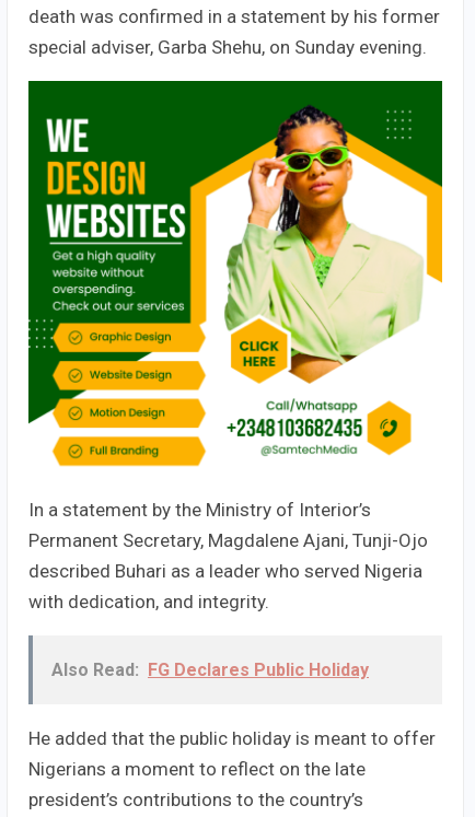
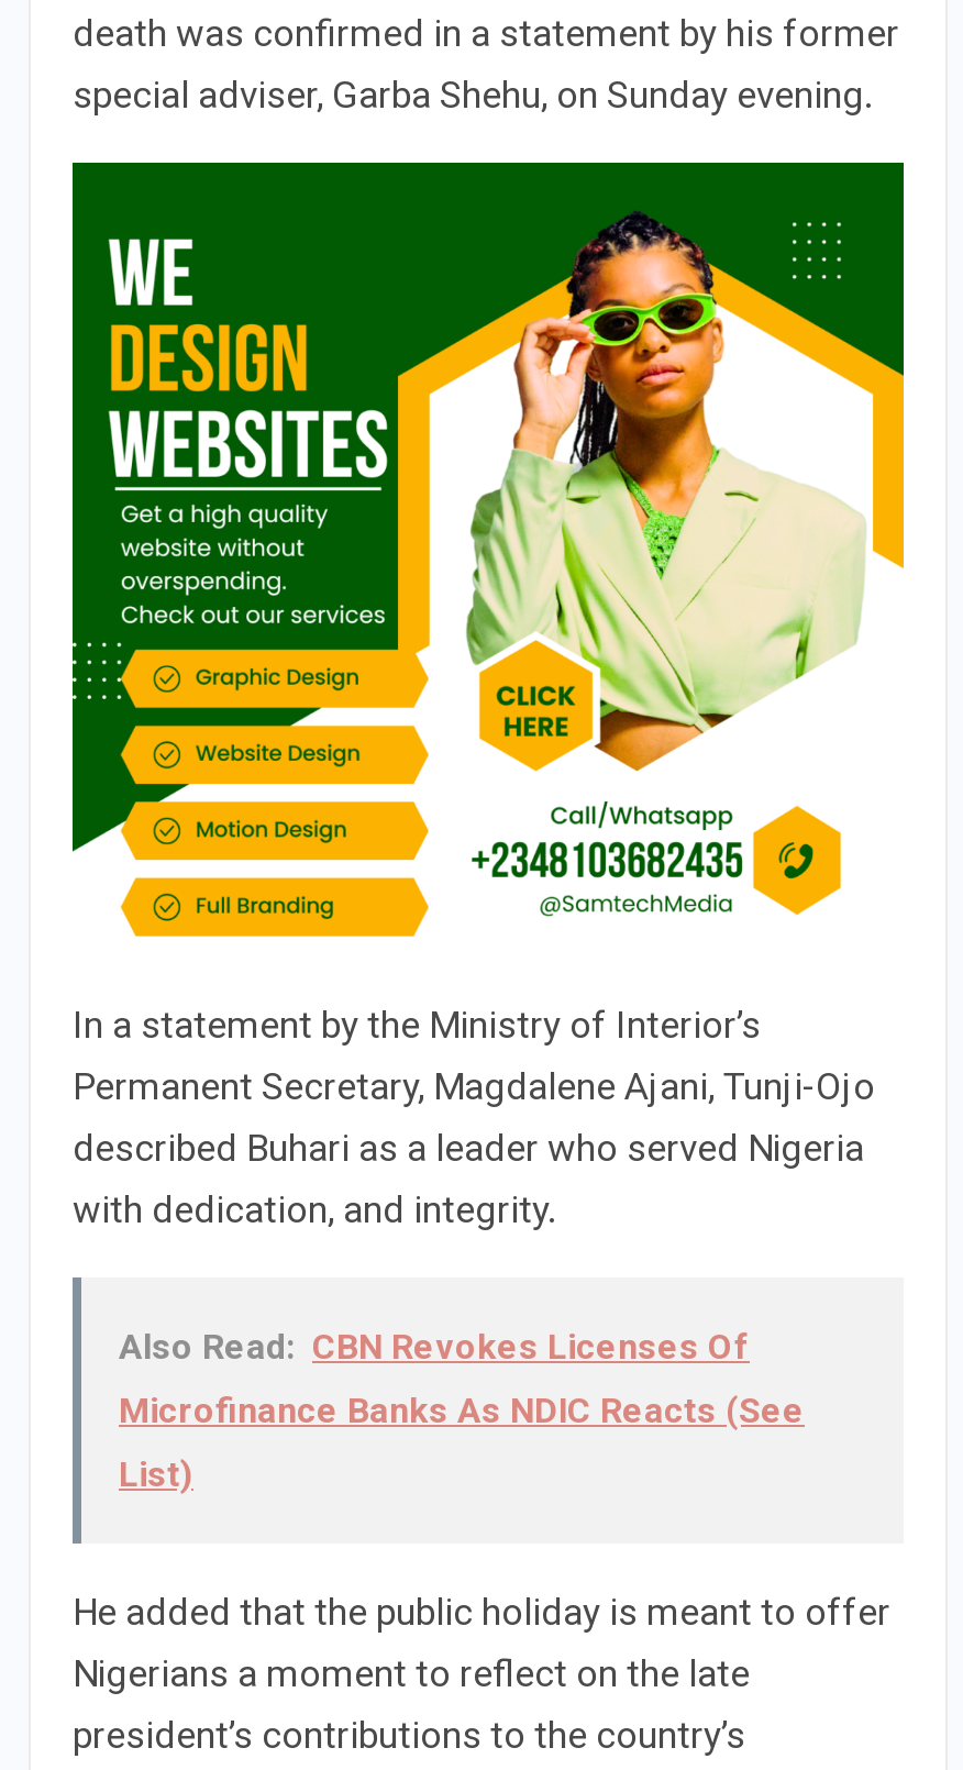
- Also Read: FG Declares Public Holiday
+ Also Read: CBN Revokes Licenses Of
+ Microfinance Banks As NDIC Reacts (See
+ List)
